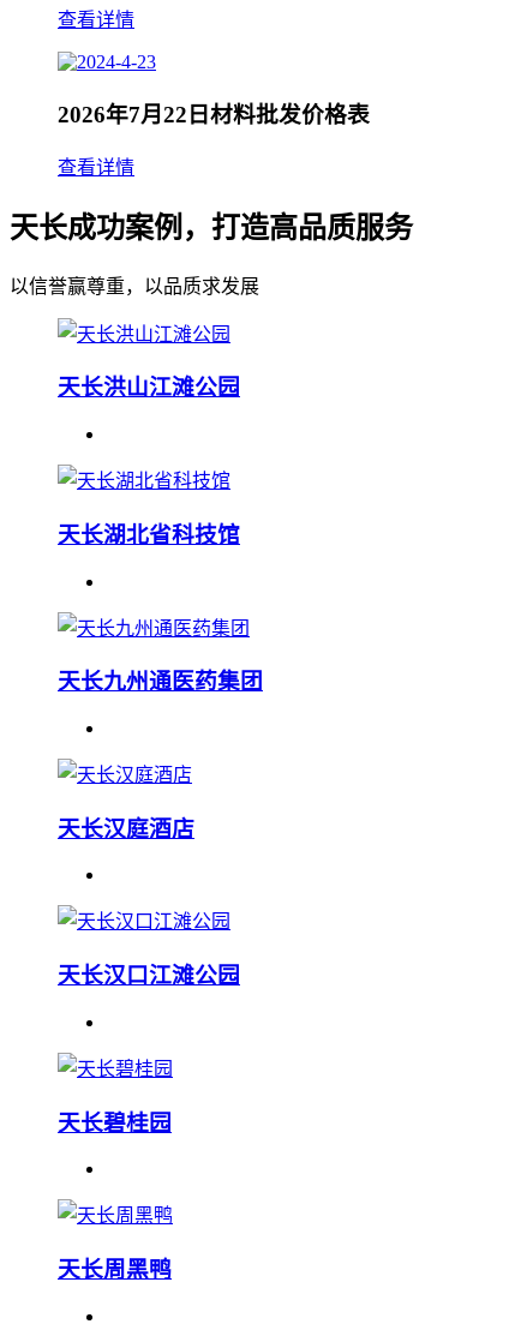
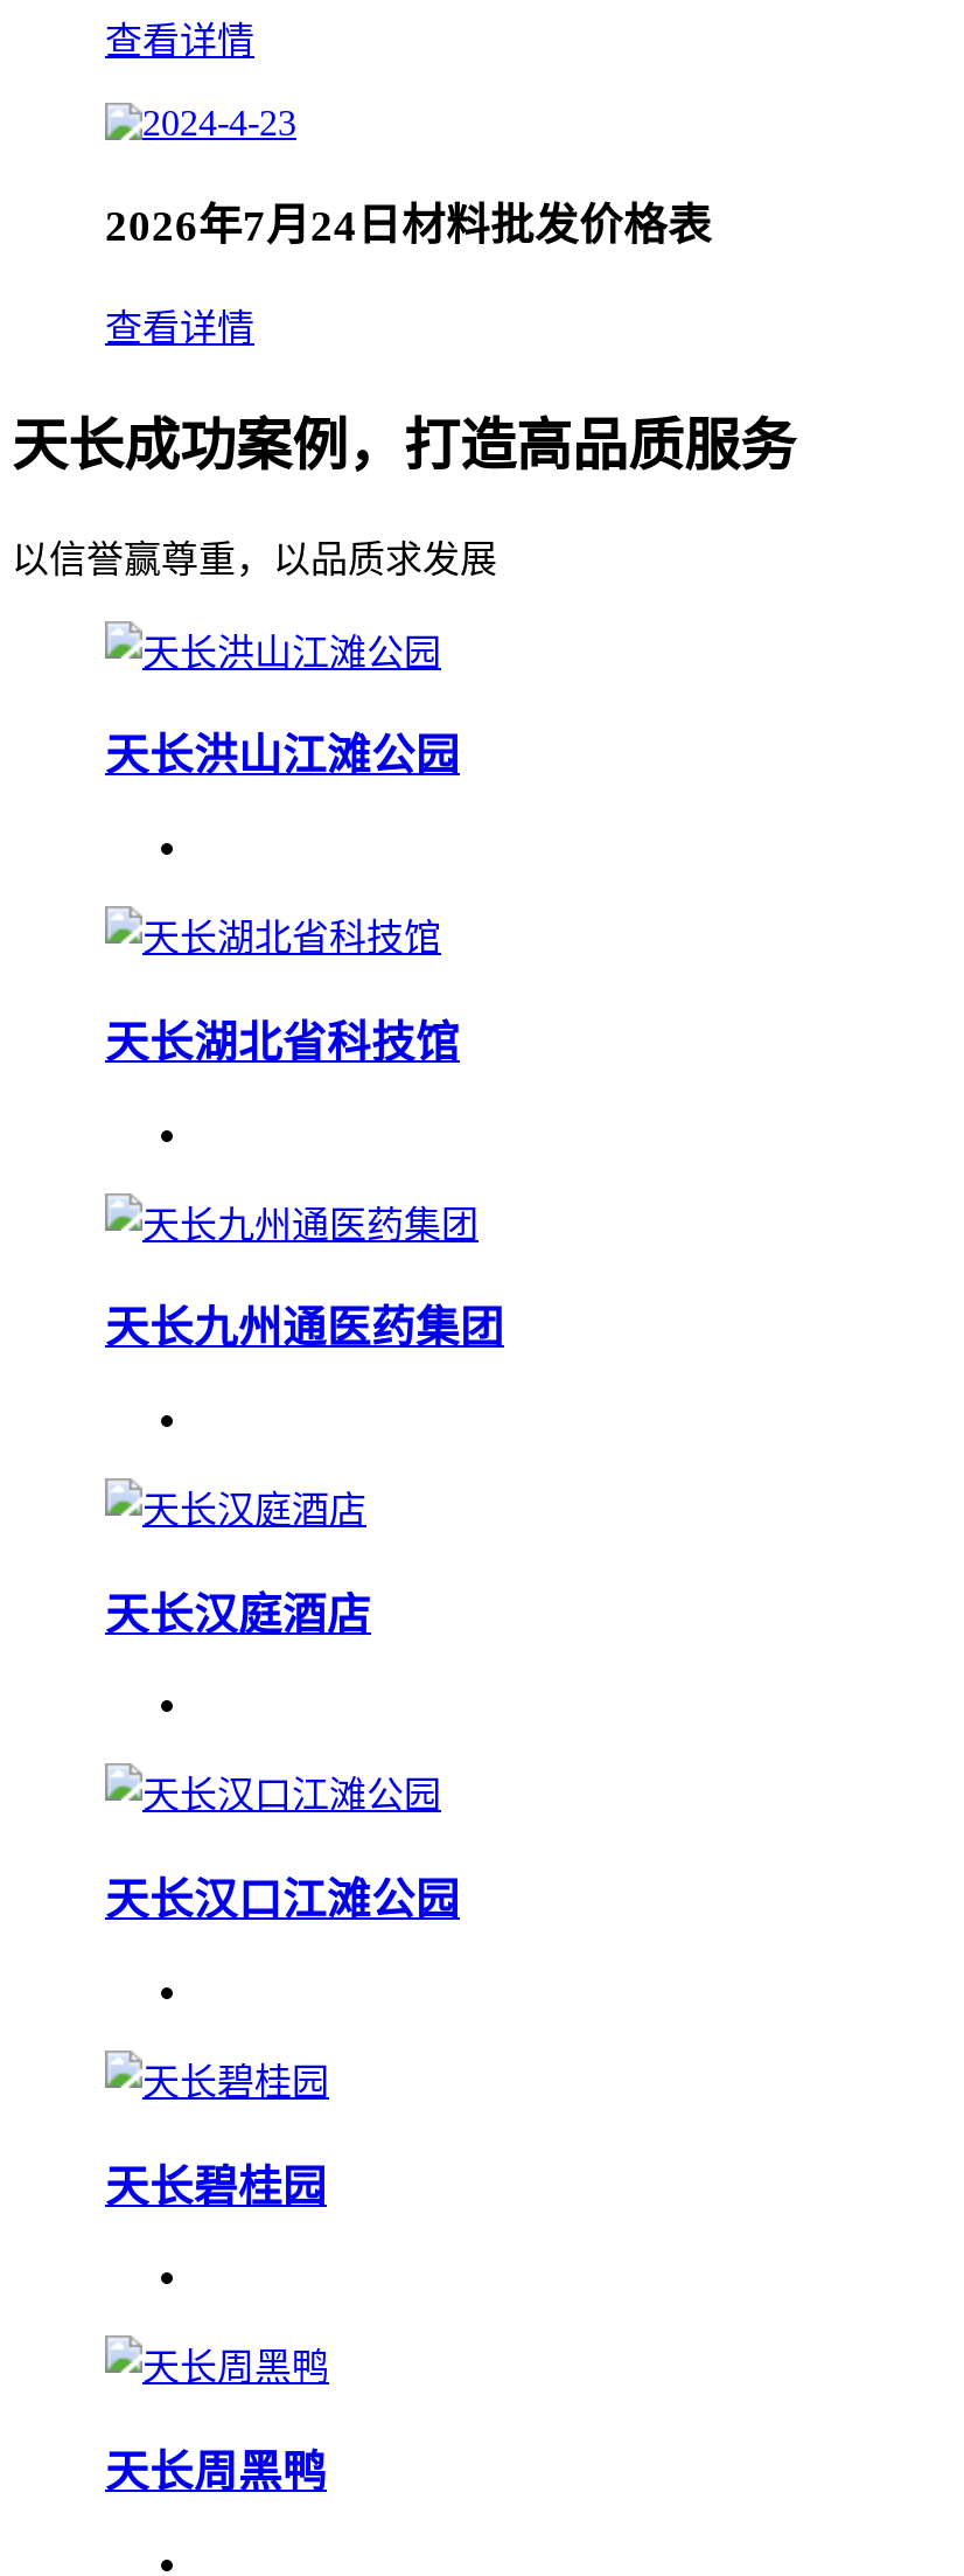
- 2026年7月22日材料批发价格表
+ 2026年7月24日材料批发价格表
